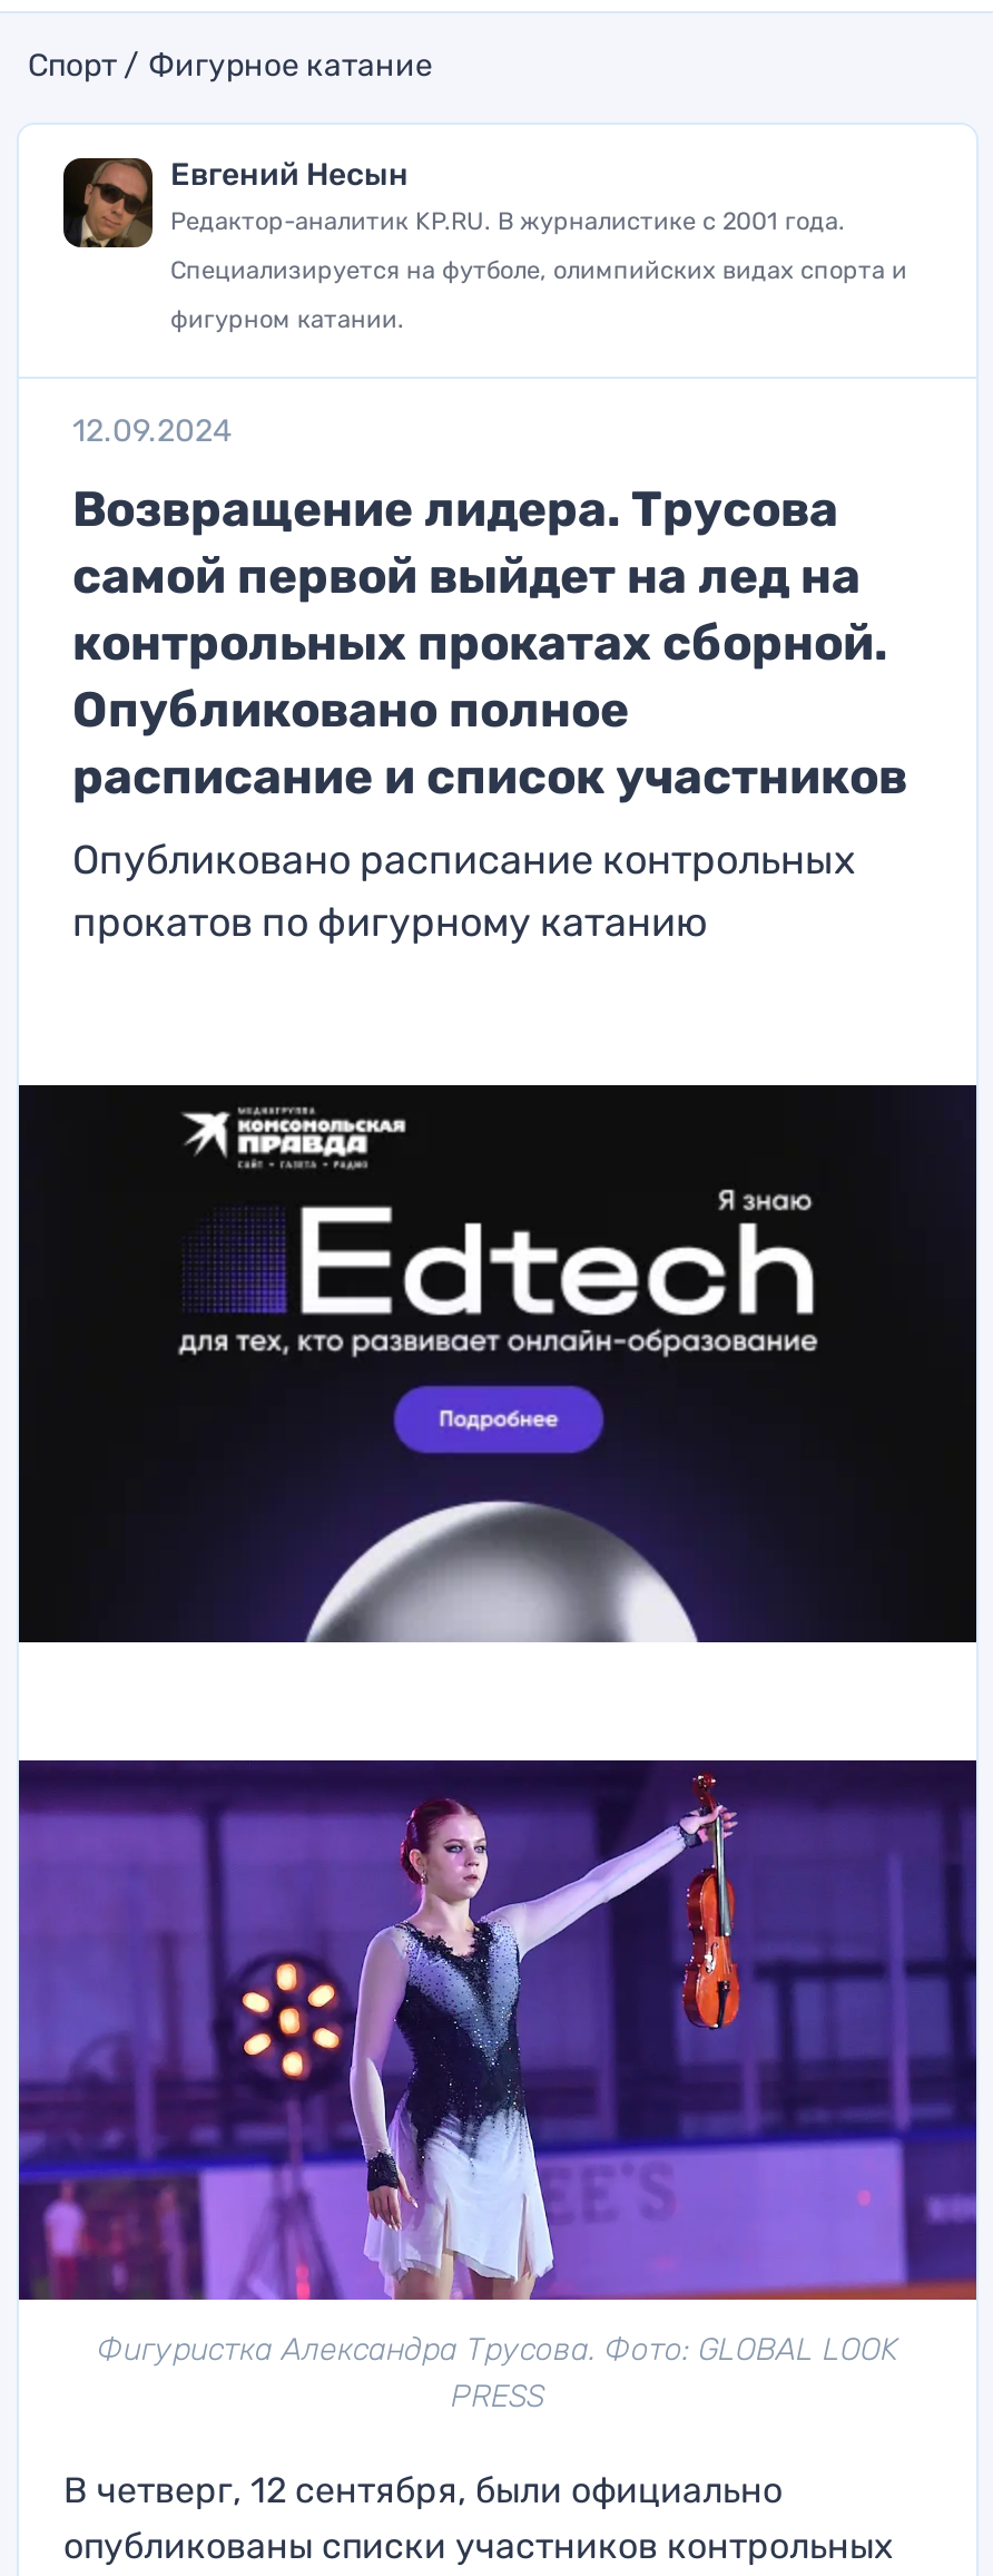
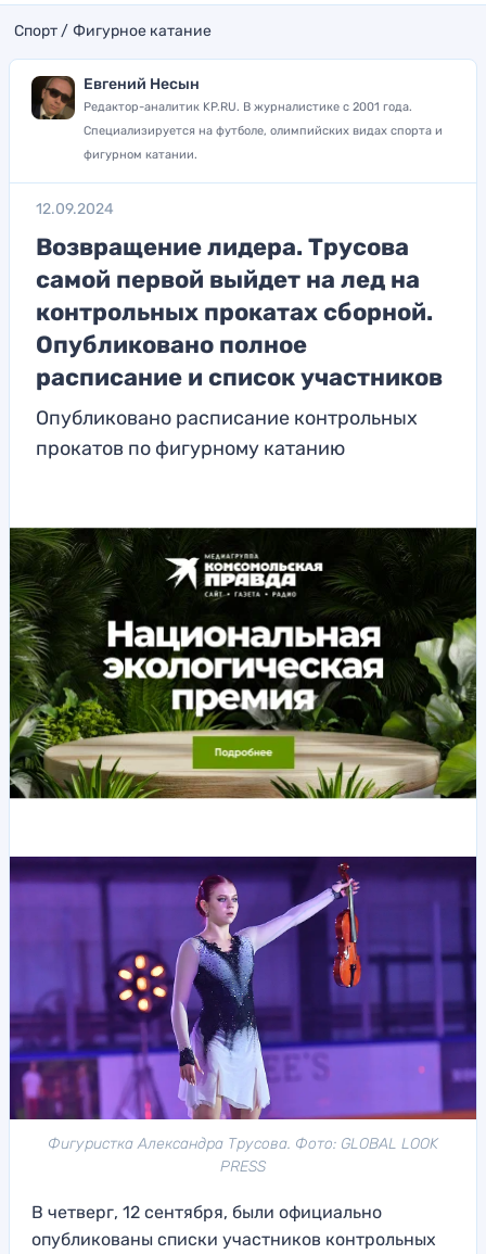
- [image]
+ [image]
